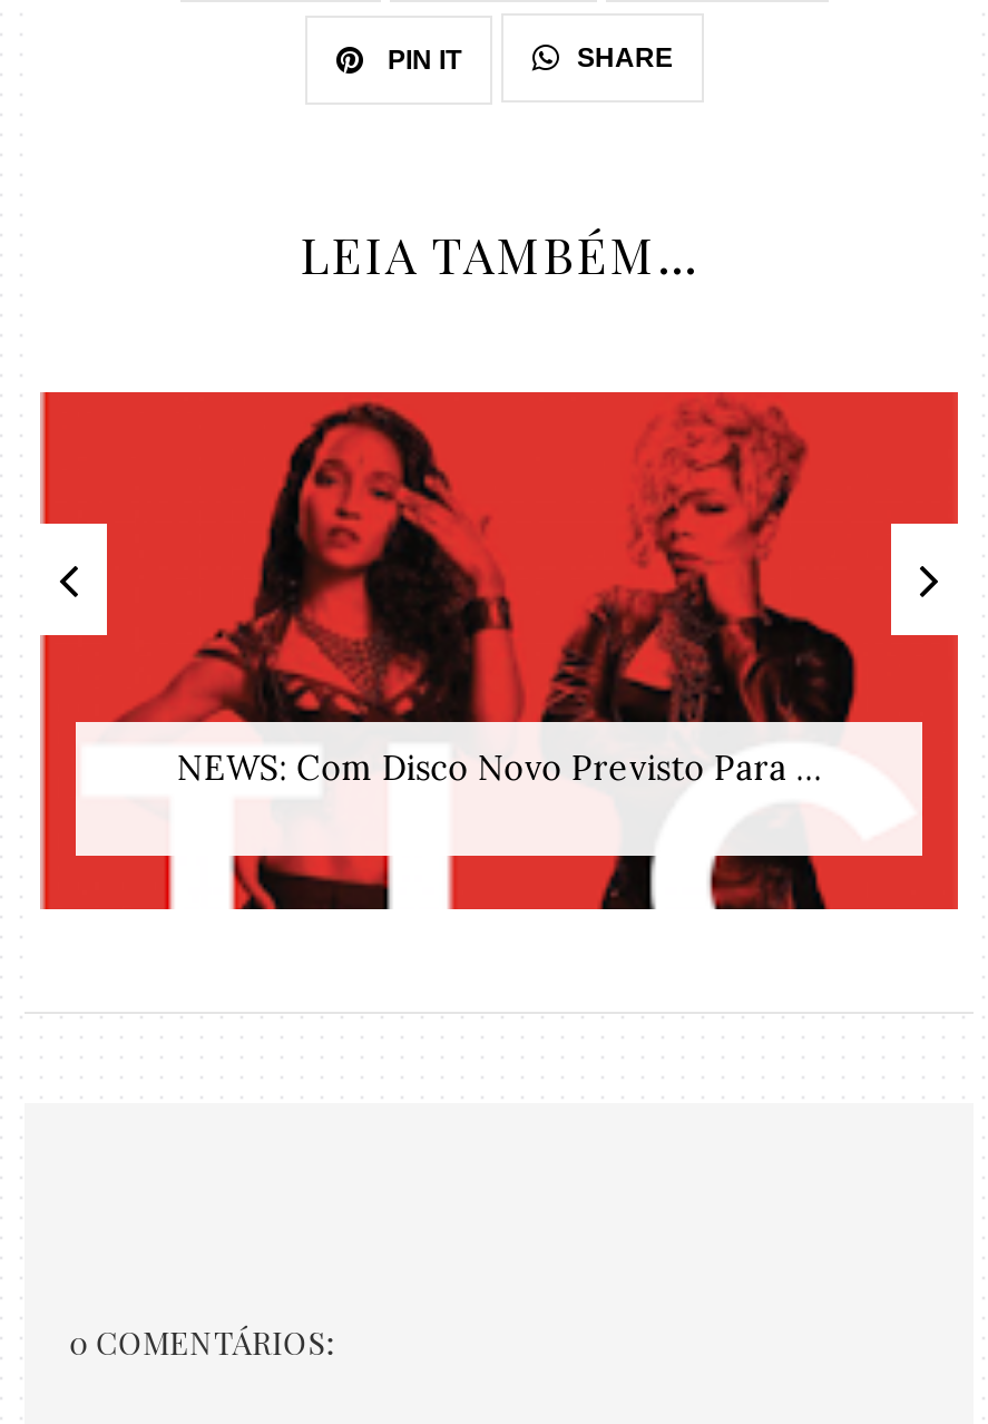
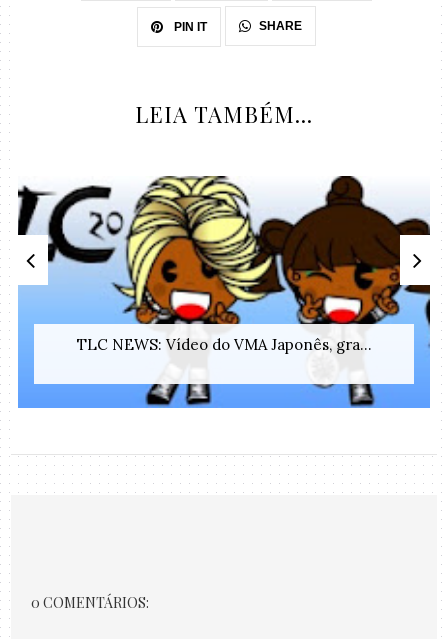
- [image]
- NEWS: Com Disco Novo Previsto Para ...
+ [image]
+ TLC NEWS: Vídeo do VMA Japonês, gra...
